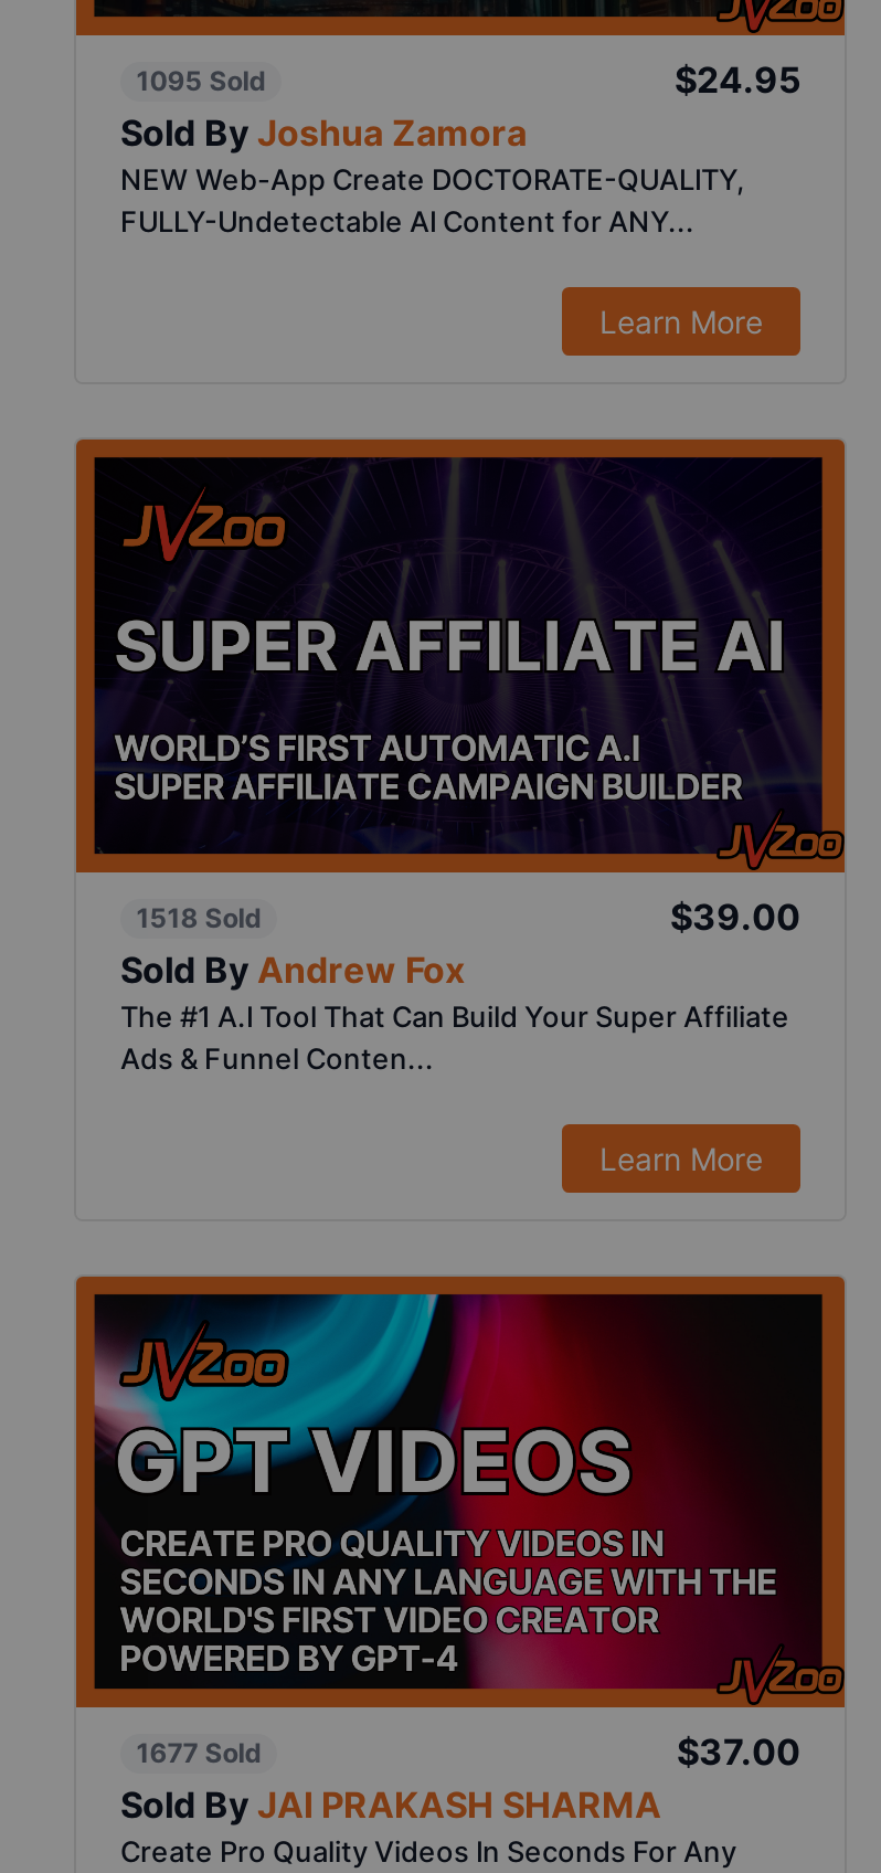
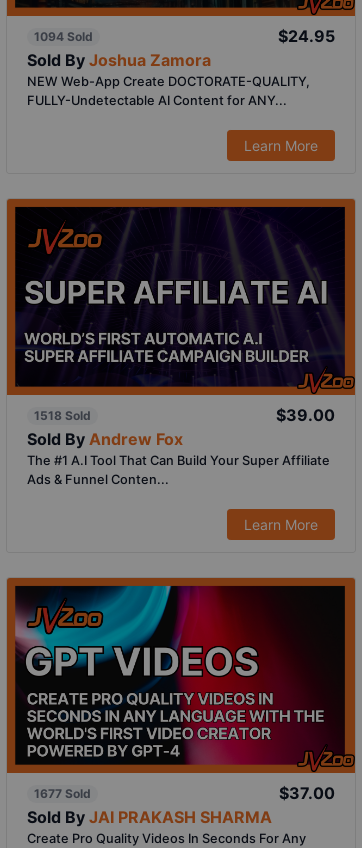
- 1095 Sold
+ 1094 Sold
